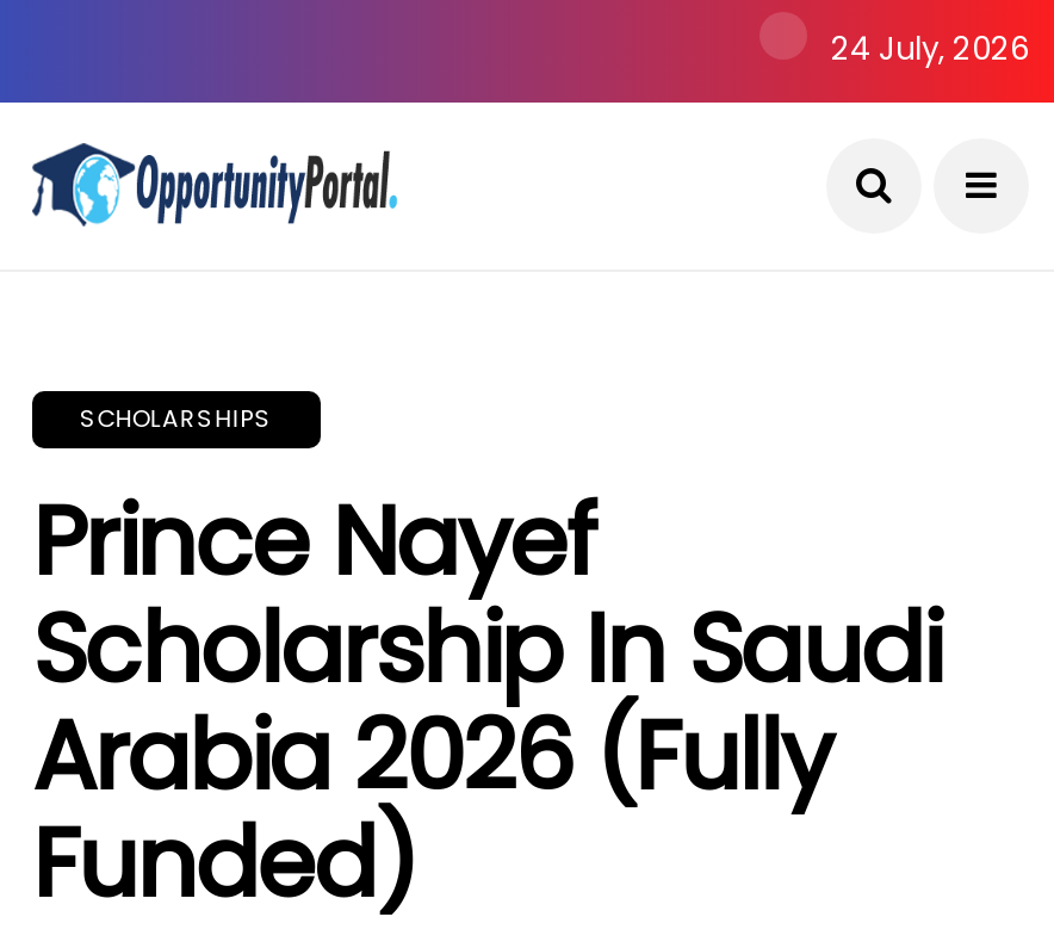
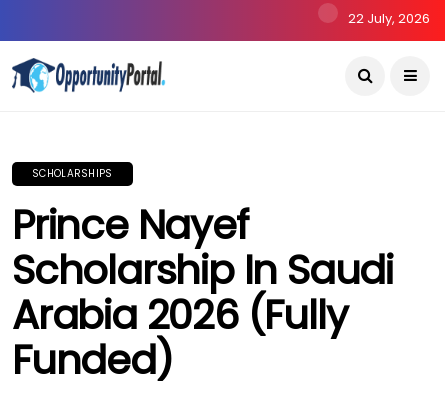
- 24 July, 2026
+ 22 July, 2026
